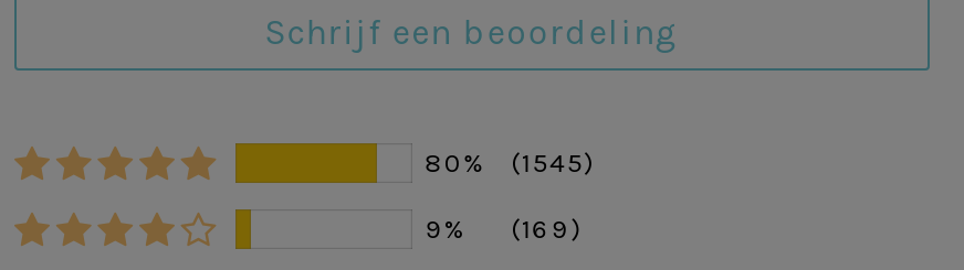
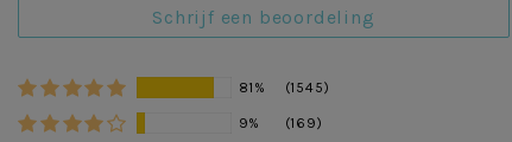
- 80% (1545)
+ 81% (1545)
